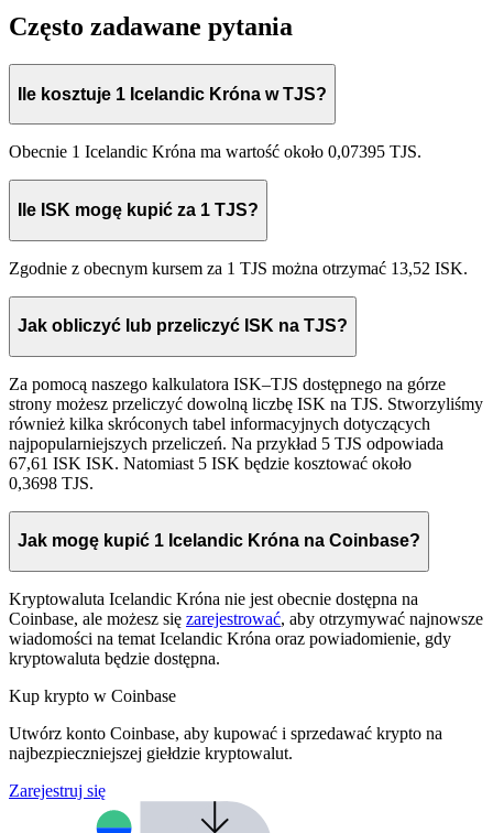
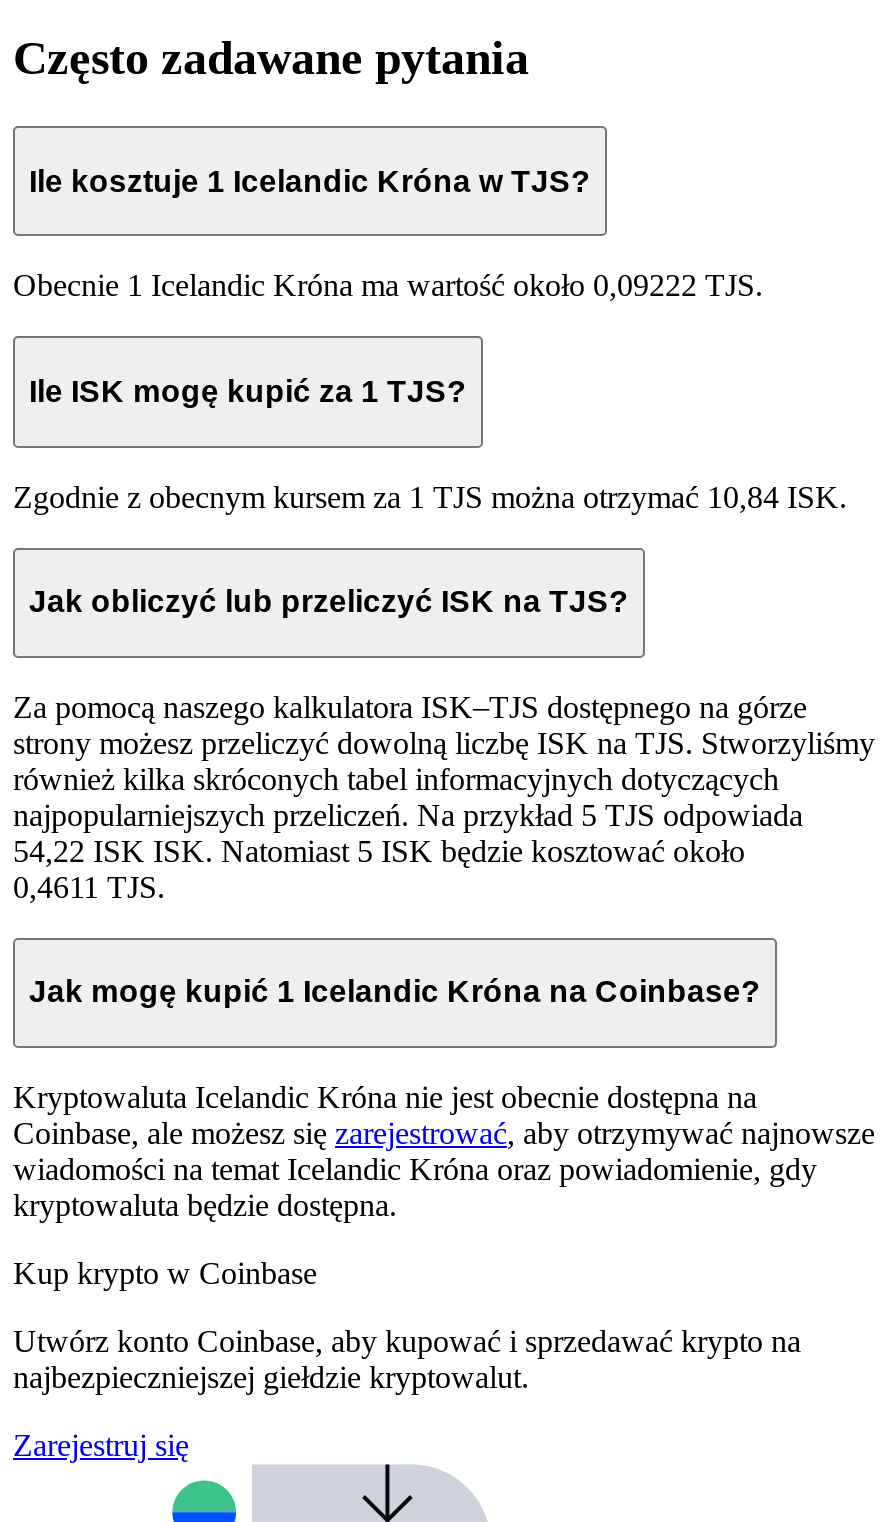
- Obecnie 1 Icelandic Króna ma wartość około 0,07395 TJS.
+ Obecnie 1 Icelandic Króna ma wartość około 0,09222 TJS.

- Zgodnie z obecnym kursem za 1 TJS można otrzymać 13,52 ISK.
+ Zgodnie z obecnym kursem za 1 TJS można otrzymać 10,84 ISK.

- 67,61 ISK ISK. Natomiast 5 ISK będzie kosztować około
+ 54,22 ISK ISK. Natomiast 5 ISK będzie kosztować około

- 0,3698 TJS.
+ 0,4611 TJS.
